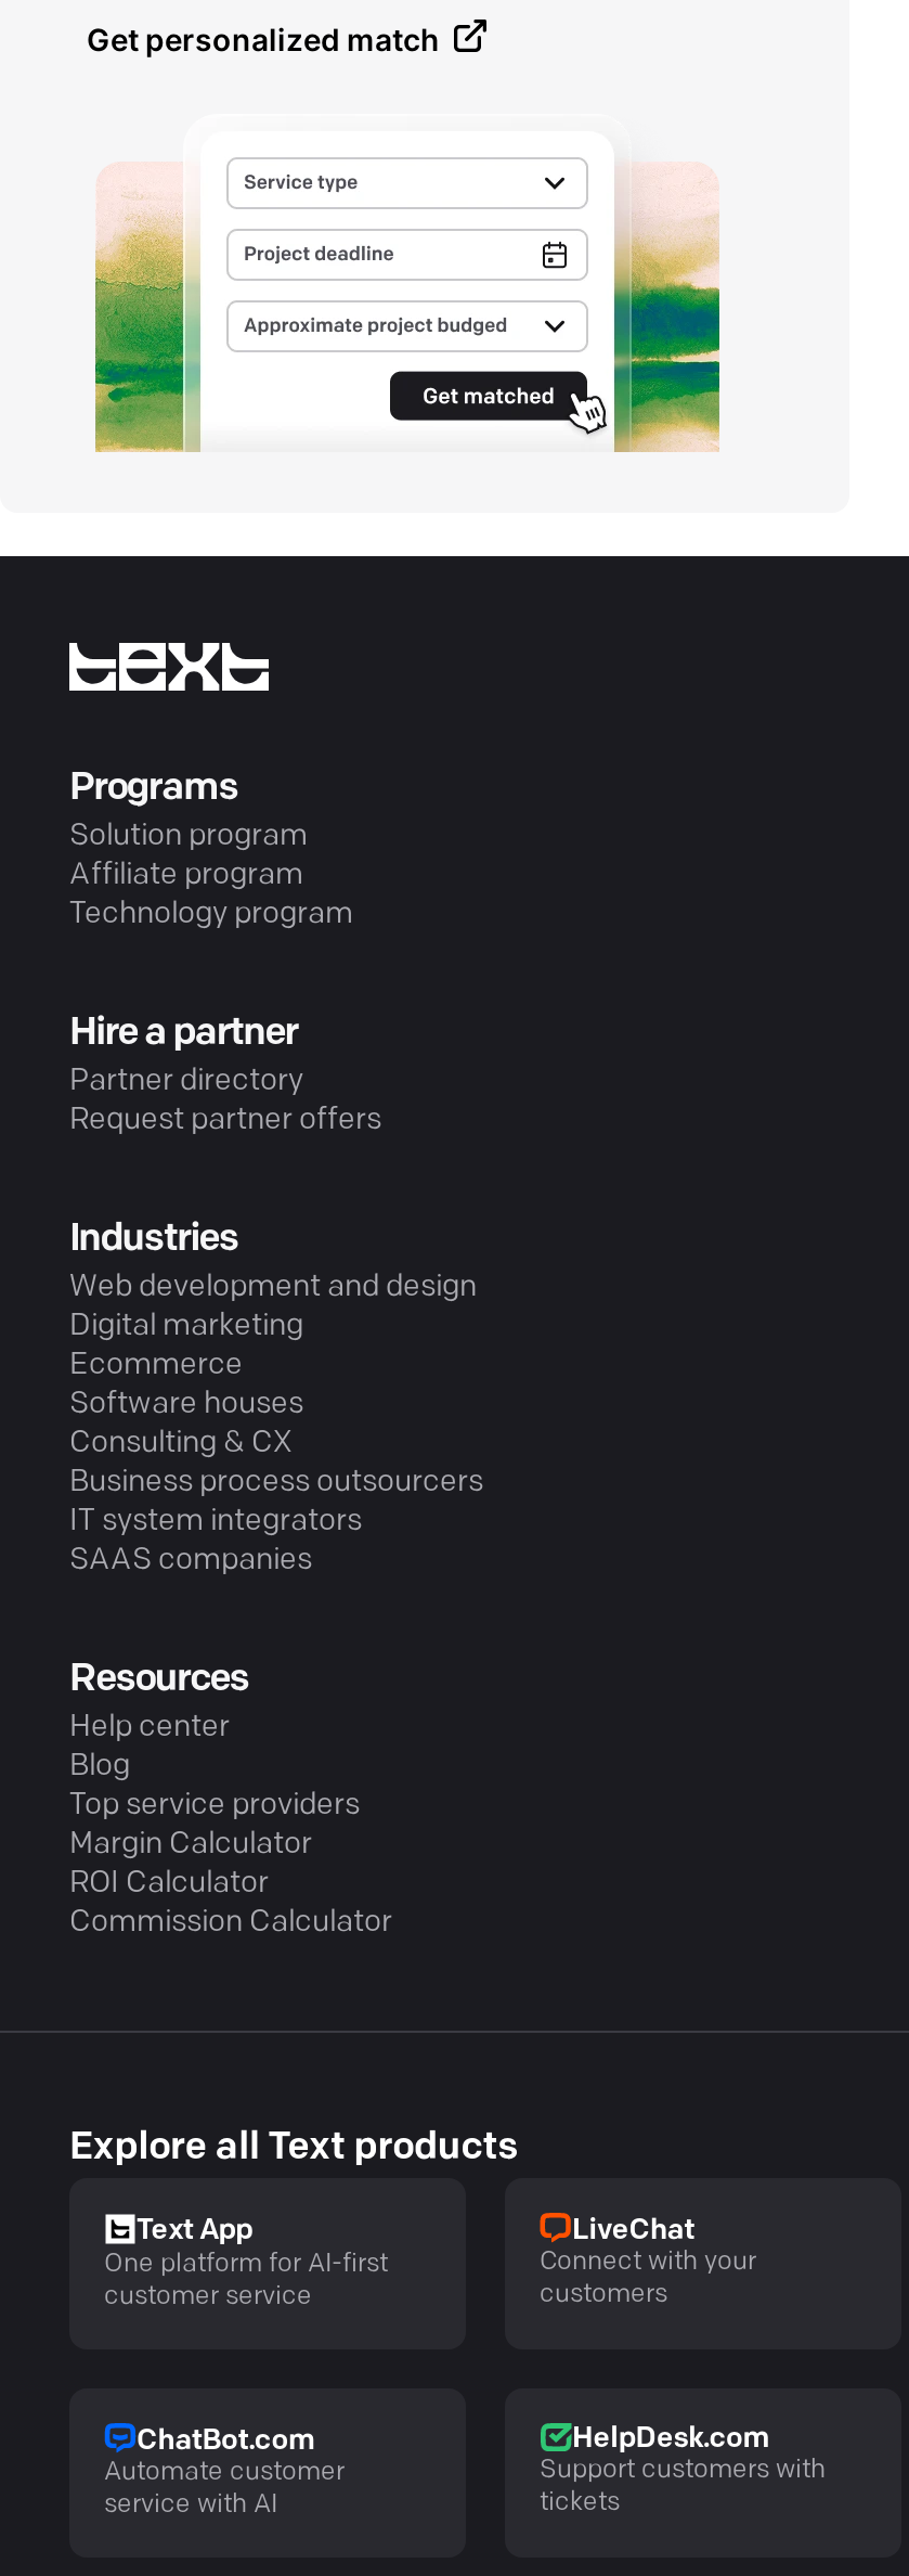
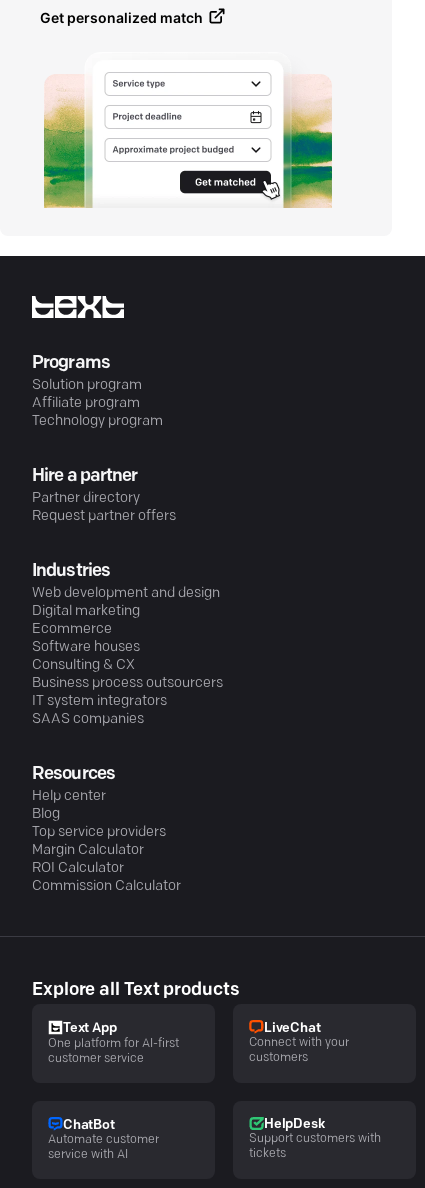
- ChatBot.com
+ ChatBot

- HelpDesk.com
+ HelpDesk
